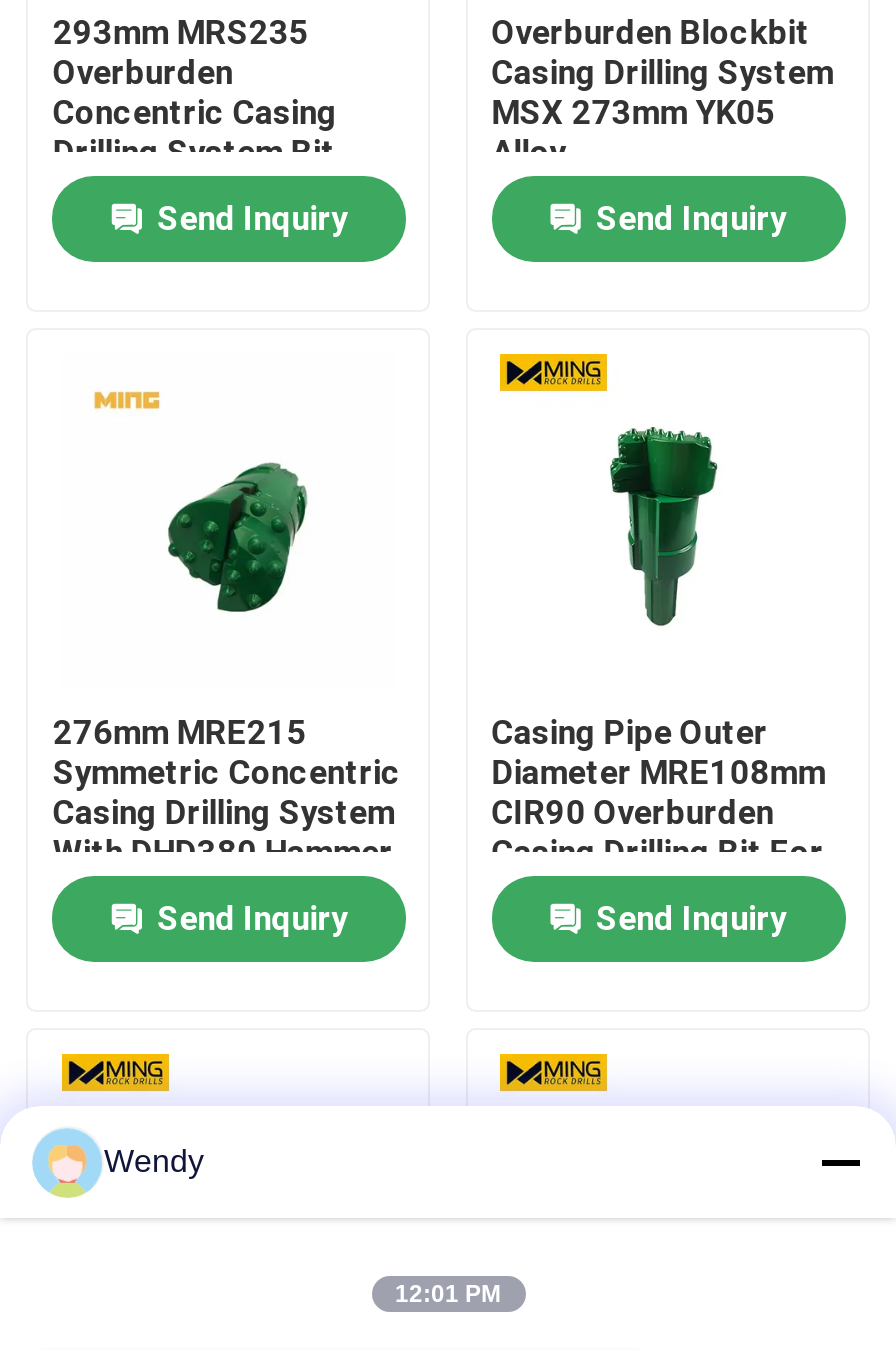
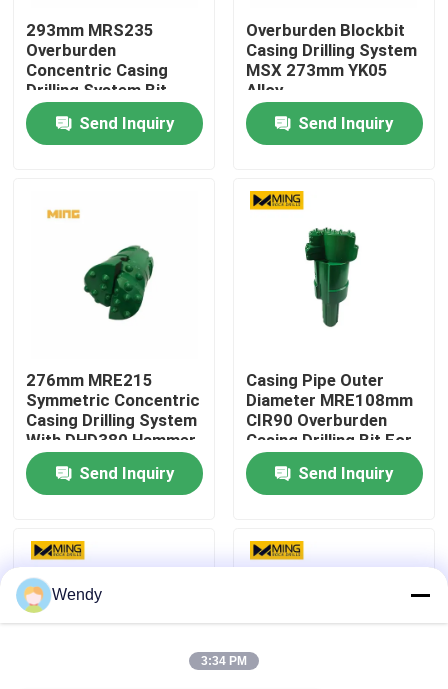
- 12:01 PM
+ 3:34 PM
